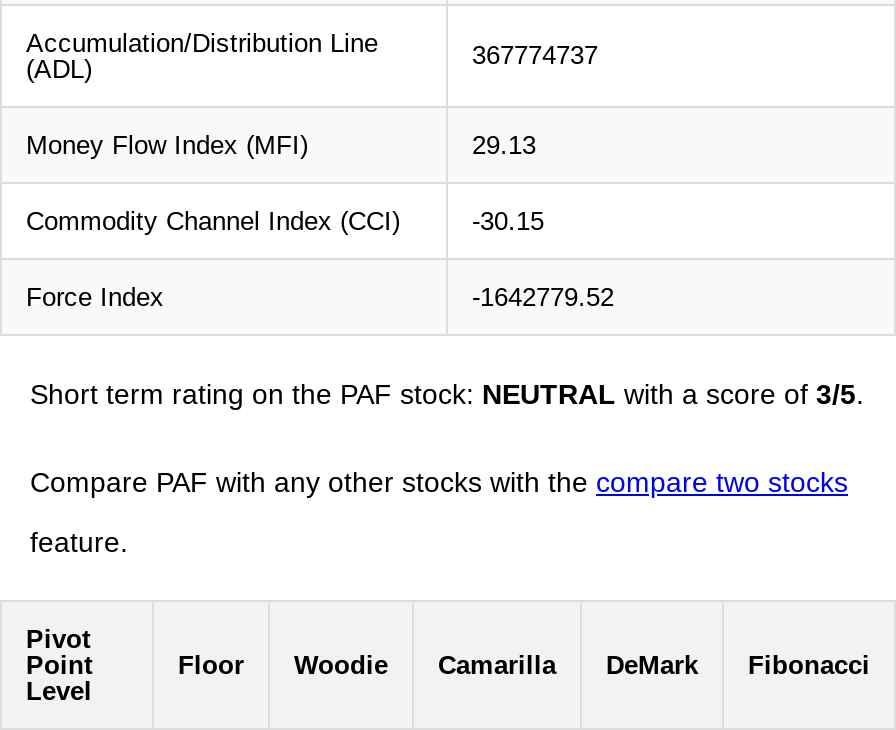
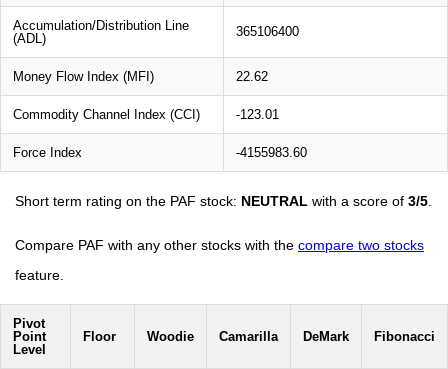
- 367774737
+ 365106400

- 29.13
+ 22.62

- -30.15
+ -123.01

- -1642779.52
+ -4155983.60
